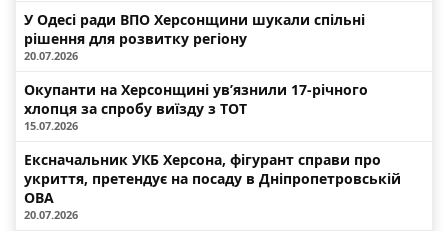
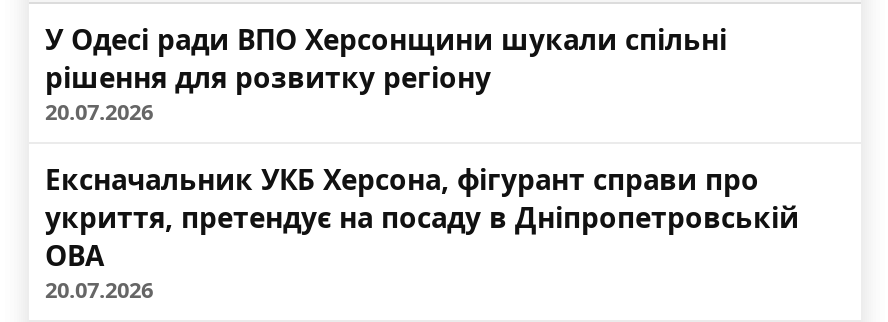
- Окупанти на Херсонщині ув’язнили 17-річного
- хлопця за спробу виїзду з ТОТ
- 15.07.2026
